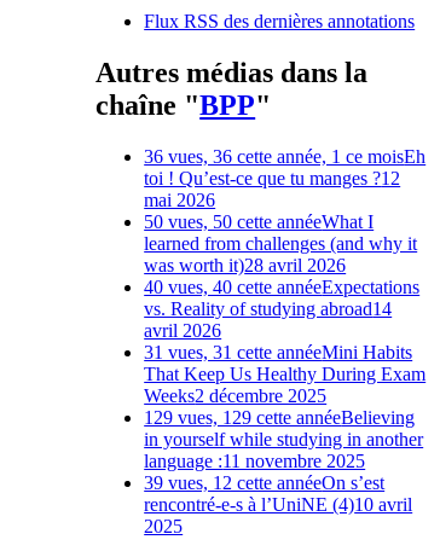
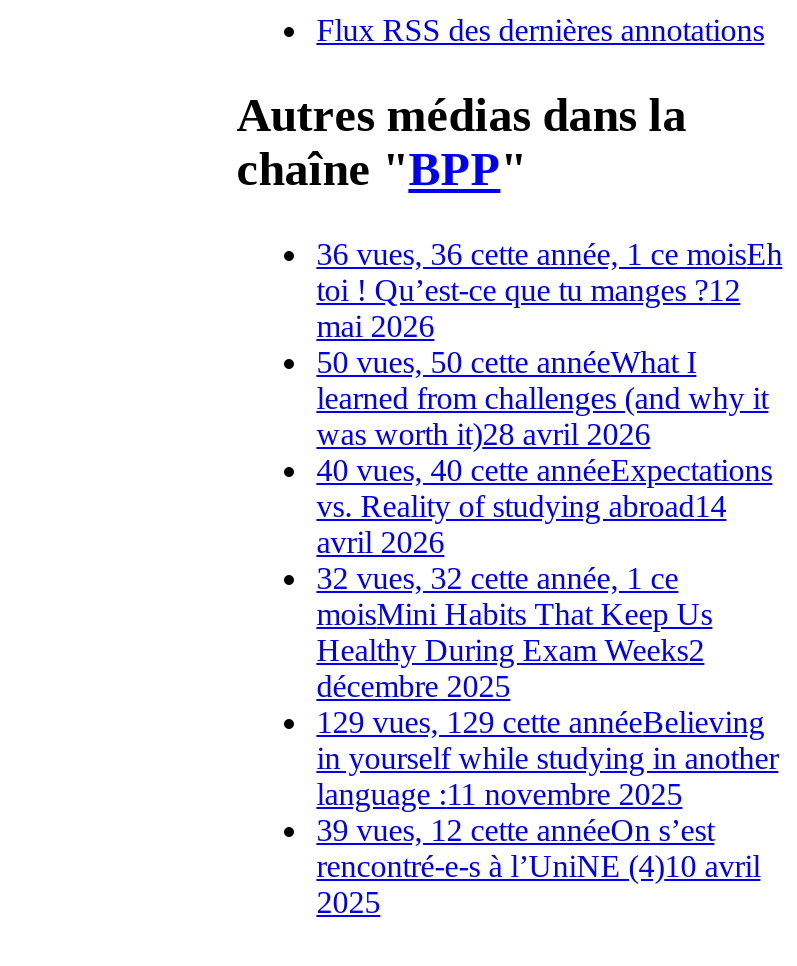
- 31 vues, 31 cette annéeMini Habits
- That Keep Us Healthy During Exam
- Weeks2 décembre 2025
+ 32 vues, 32 cette année, 1 ce
+ moisMini Habits That Keep Us
+ Healthy During Exam Weeks2
+ décembre 2025
